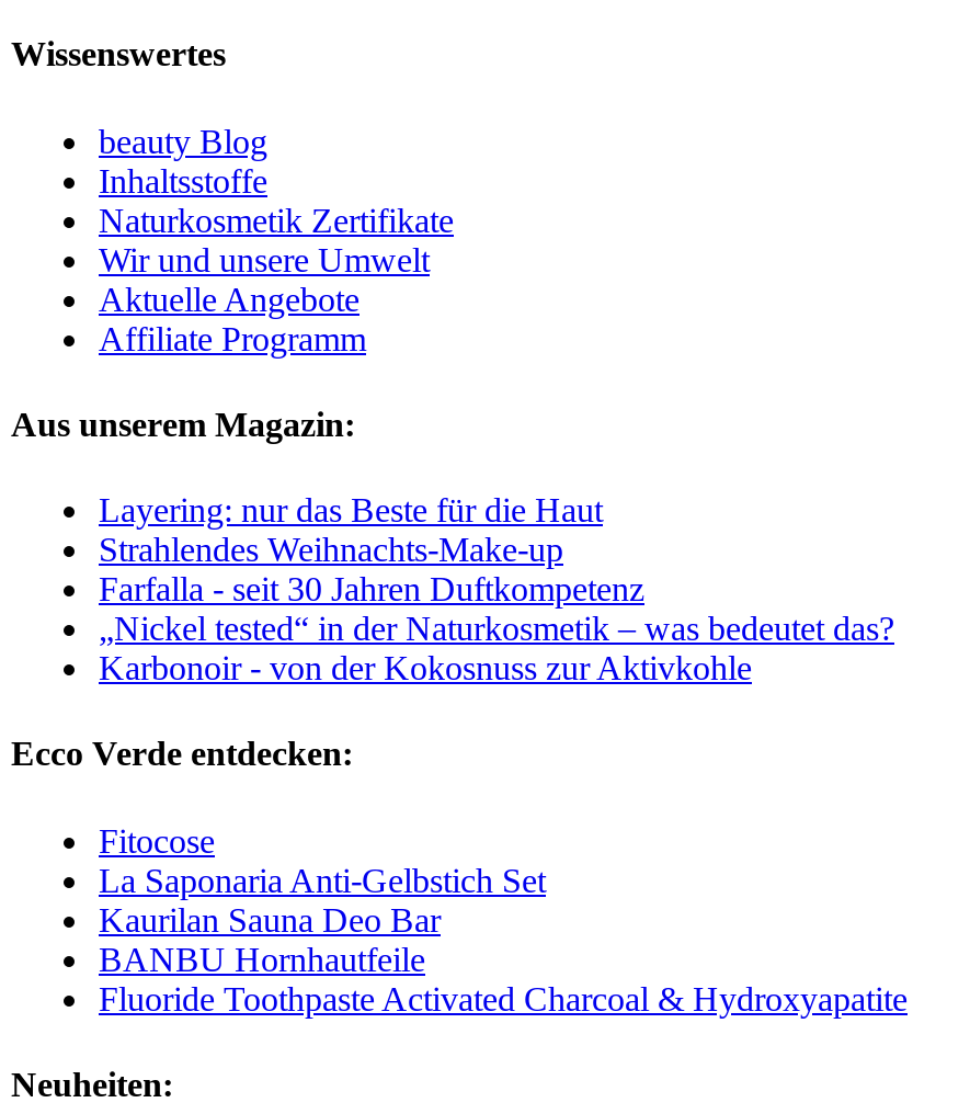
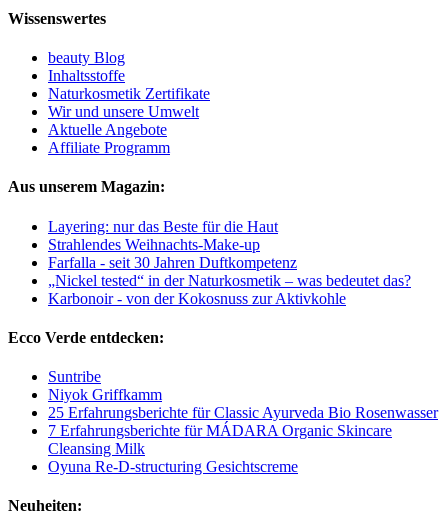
- Fitocose
- La Saponaria Anti-Gelbstich Set
- Kaurilan Sauna Deo Bar
- BANBU Hornhautfeile
- Fluoride Toothpaste Activated Charcoal & Hydroxyapatite
+ Suntribe
+ Niyok Griffkamm
+ 25 Erfahrungsberichte für Classic Ayurveda Bio Rosenwasser
+ 7 Erfahrungsberichte für MÁDARA Organic Skincare
+ Cleansing Milk
+ Oyuna Re-D-structuring Gesichtscreme
